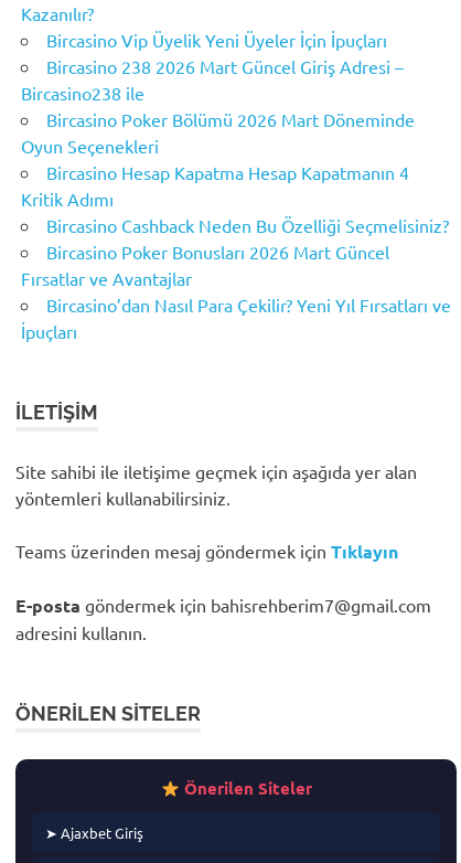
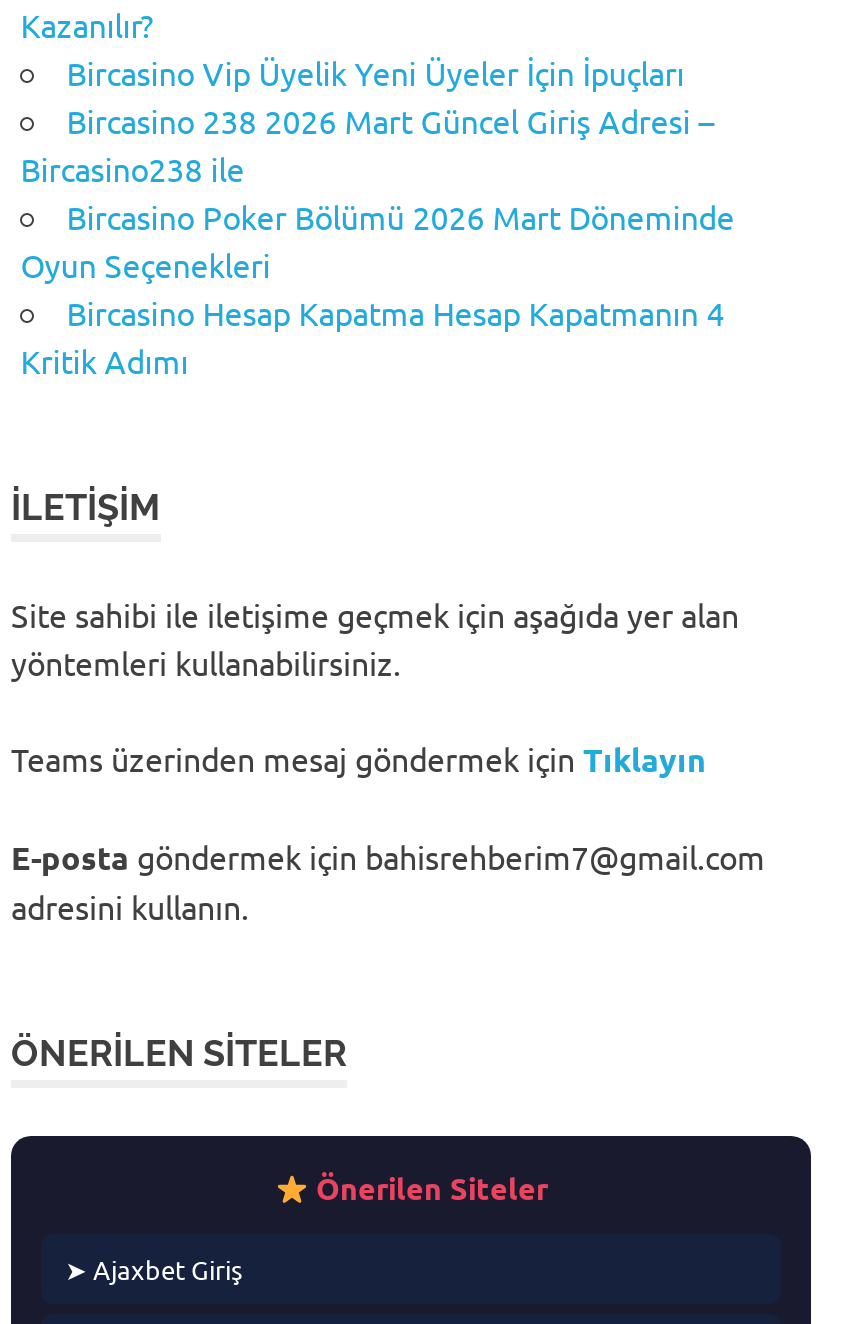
- Bircasino Cashback Neden Bu Özelliği Seçmelisiniz?
- Bircasino Poker Bonusları 2026 Mart Güncel
- Fırsatlar ve Avantajlar
- Bircasino’dan Nasıl Para Çekilir? Yeni Yıl Fırsatları ve
- İpuçları
